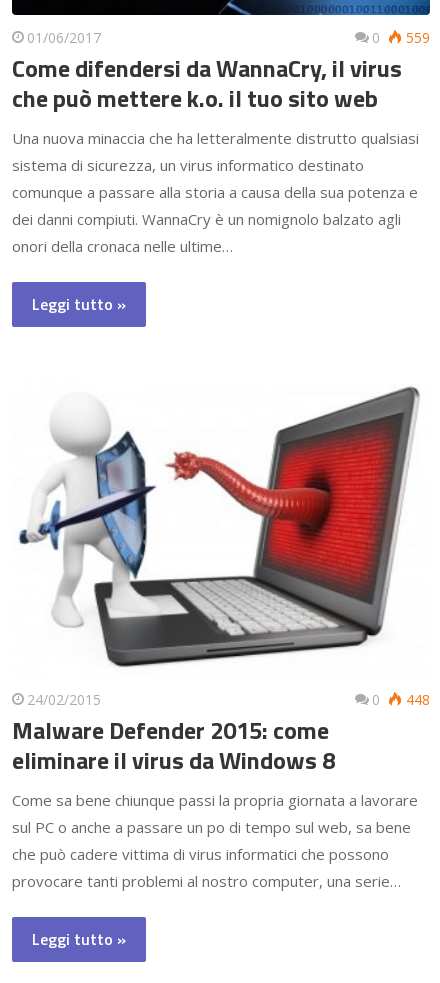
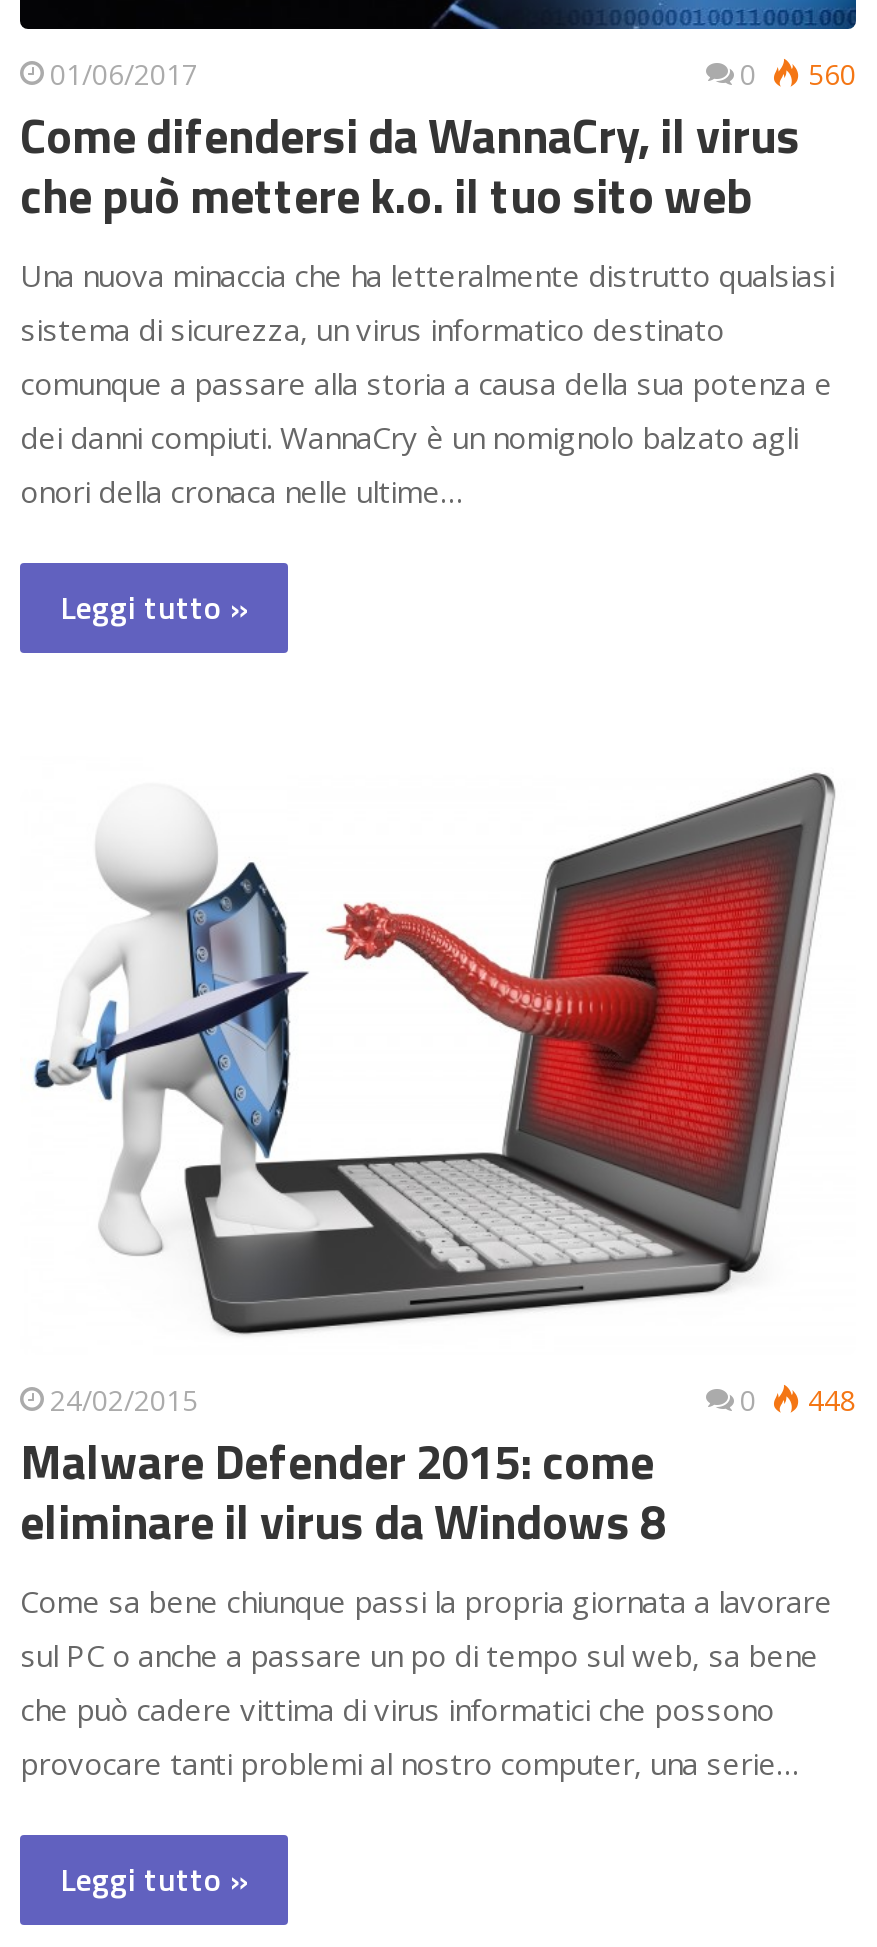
- 0 559
+ 0 560
